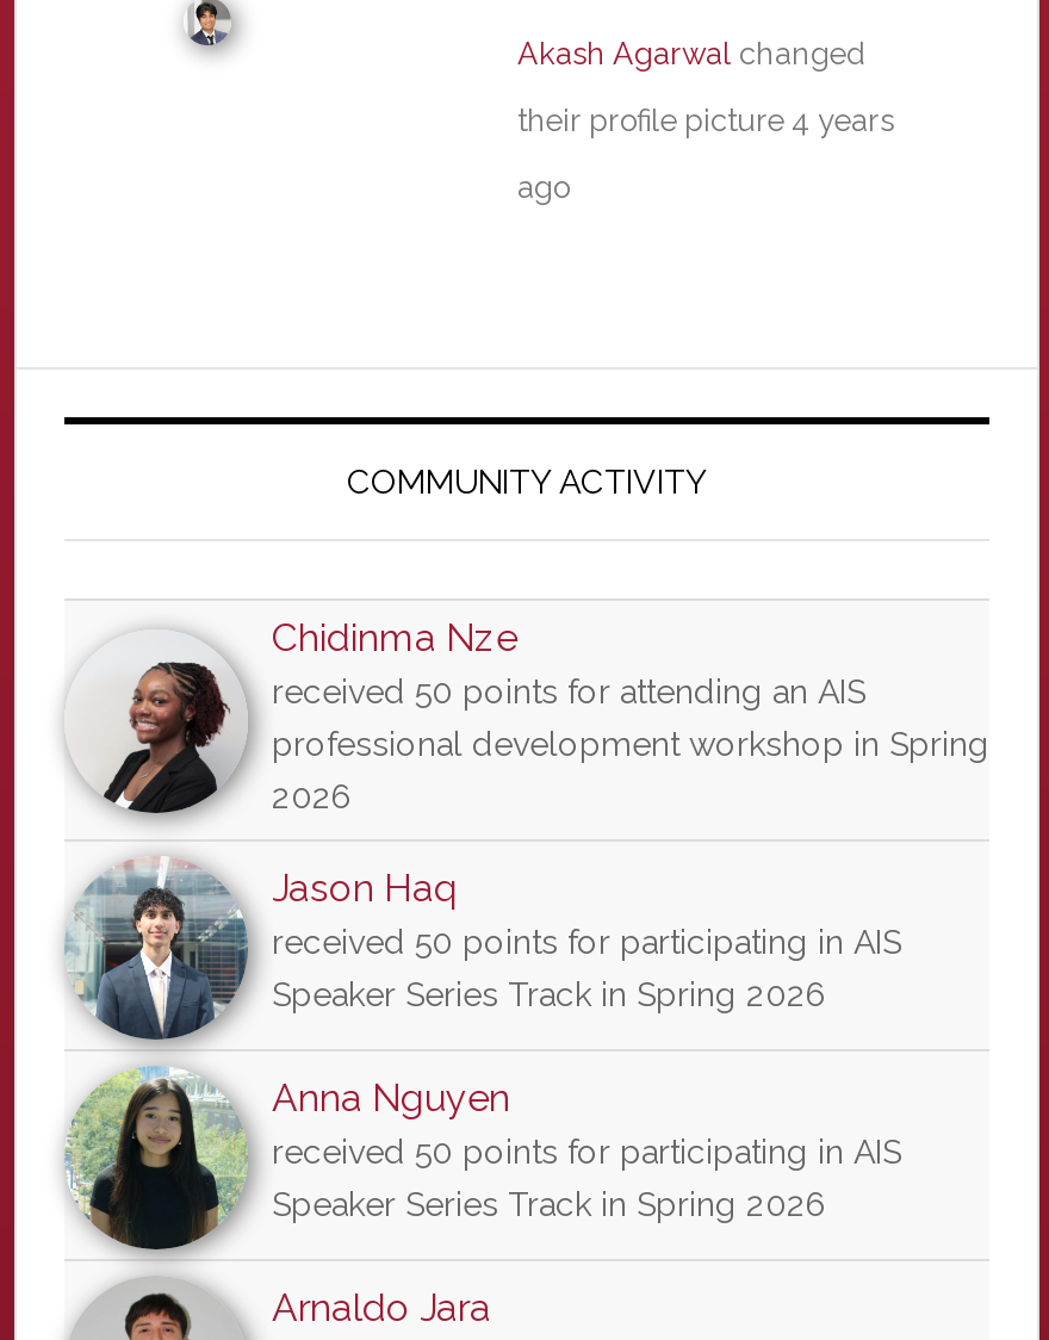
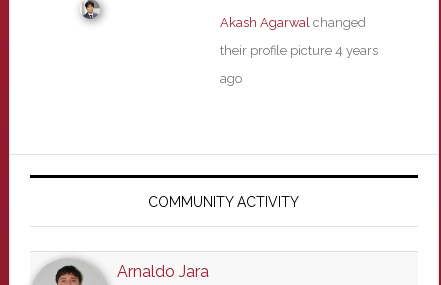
- [image]
- Chidinma Nze
- received 50 points for attending an AIS
- professional development workshop in Spring
- 2026
- Jason Haq
- received 50 points for participating in AIS
- Speaker Series Track in Spring 2026
- Anna Nguyen
- received 50 points for participating in AIS
- Speaker Series Track in Spring 2026

- [image]
